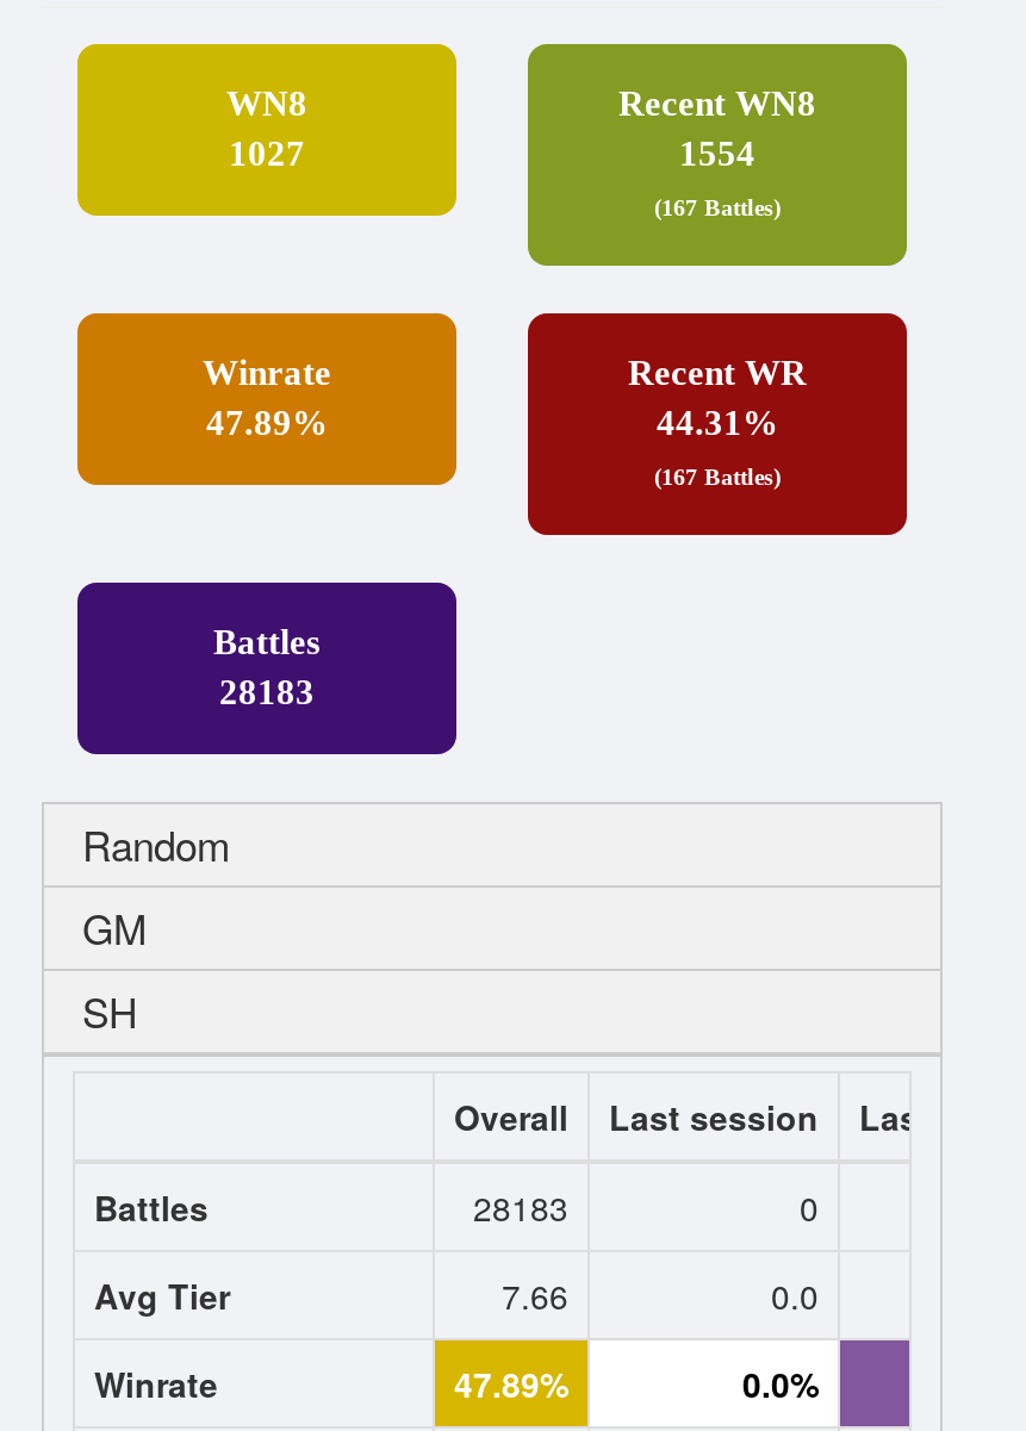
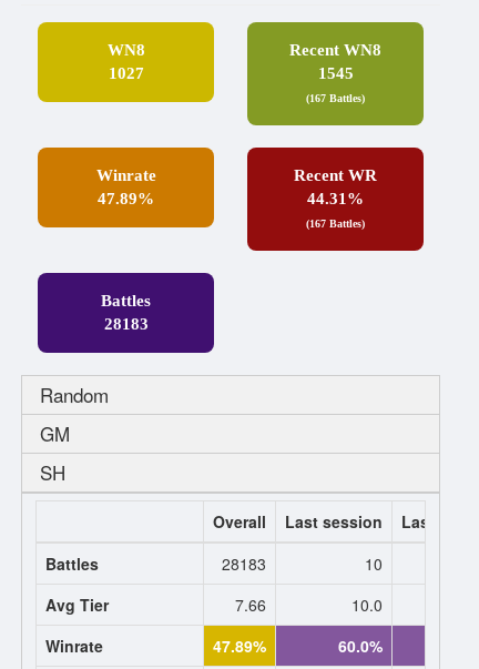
- 1554
+ 1545

- 0
+ 10

- 0.0
+ 10.0

- 0.0%
+ 60.0%
